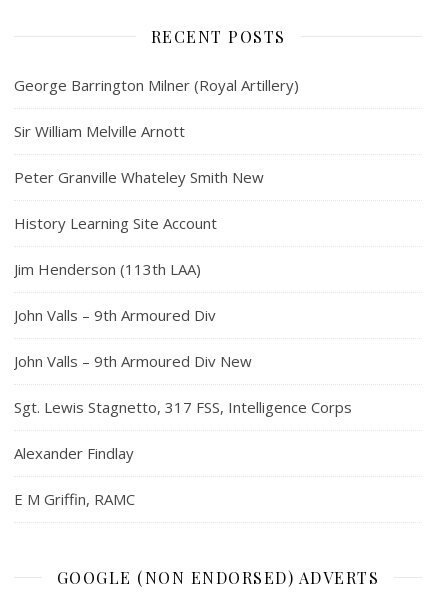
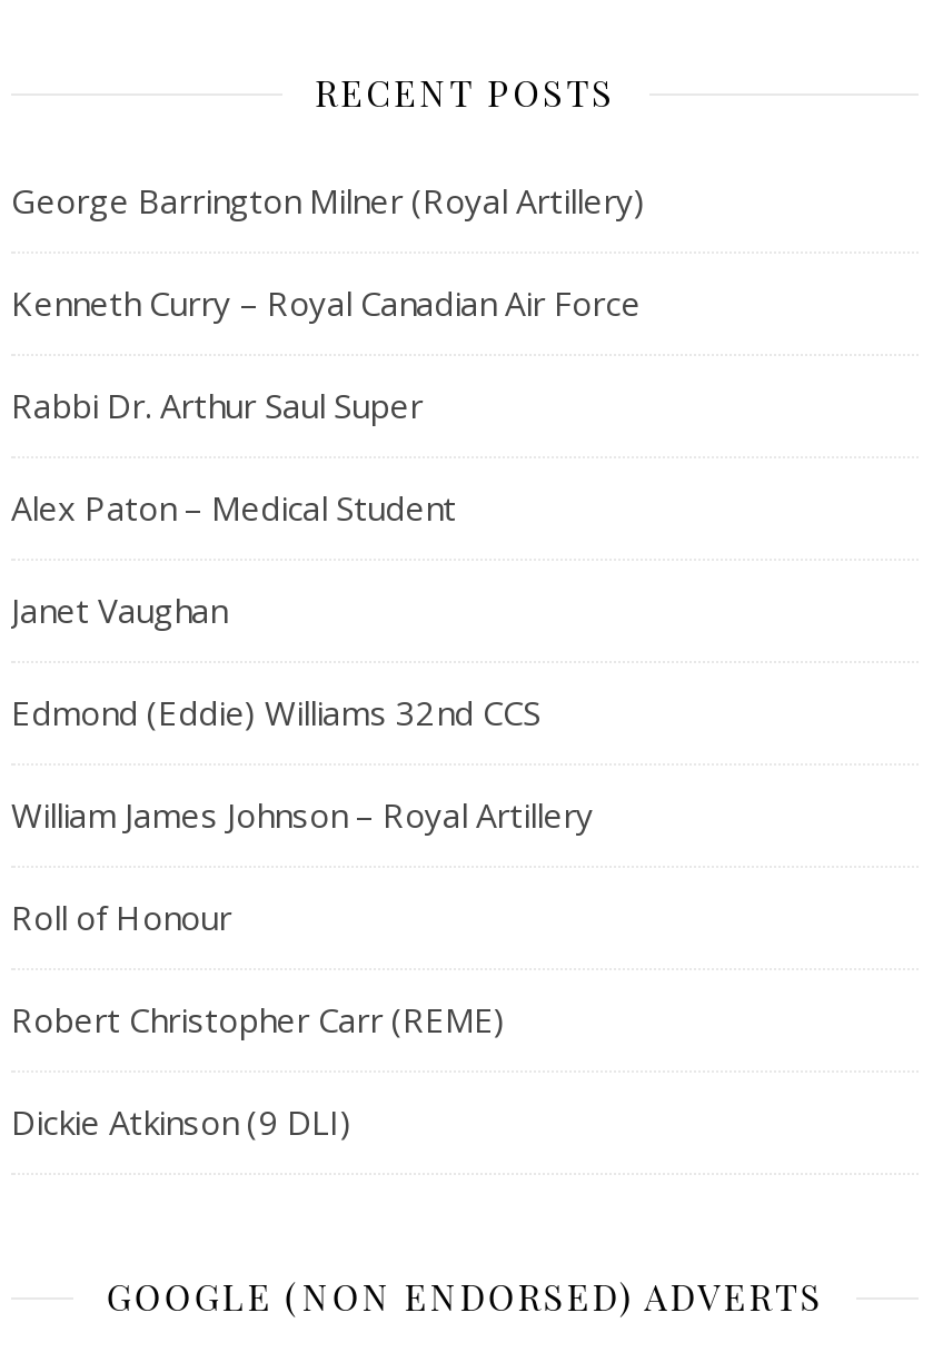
- Sir William Melville Arnott
+ Kenneth Curry – Royal Canadian Air Force

- Peter Granville Whateley Smith New
+ Rabbi Dr. Arthur Saul Super

- History Learning Site Account
+ Alex Paton – Medical Student

- Jim Henderson (113th LAA)
+ Janet Vaughan

- John Valls – 9th Armoured Div
+ Edmond (Eddie) Williams 32nd CCS

- John Valls – 9th Armoured Div New
+ William James Johnson – Royal Artillery

- Sgt. Lewis Stagnetto, 317 FSS, Intelligence Corps
+ Roll of Honour

- Alexander Findlay
+ Robert Christopher Carr (REME)

- E M Griffin, RAMC
+ Dickie Atkinson (9 DLI)
